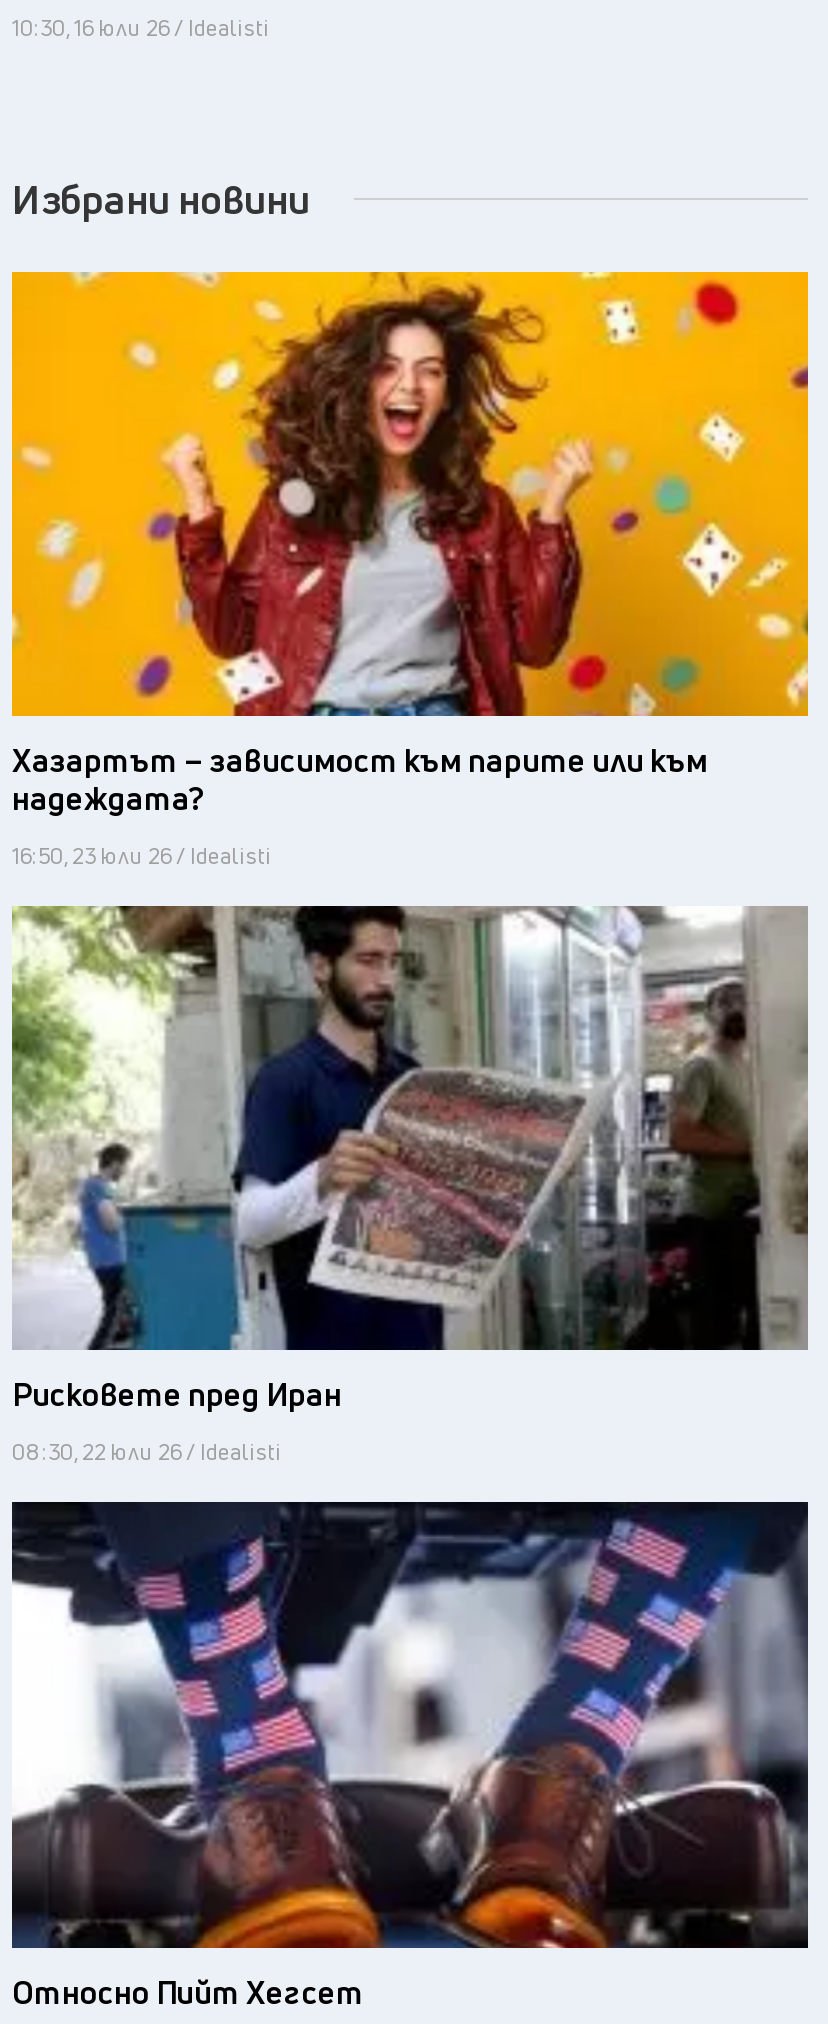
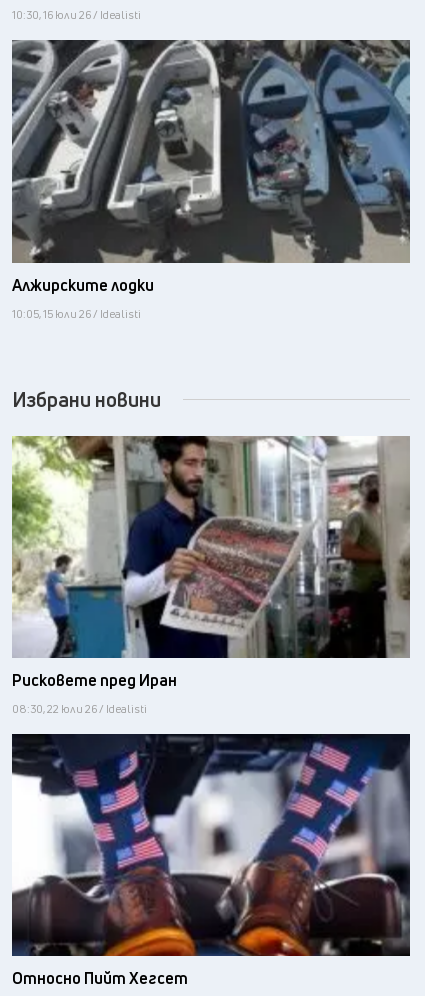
+ Алжирските лодки
+ 10:05, 15 юли 26 / Idealisti

moved down: Избрани новини

- [image]
+ [image]

- Хазартът – зависимост към парите или към
- надеждата?
- 16:50, 23 юли 26 / Idealisti
